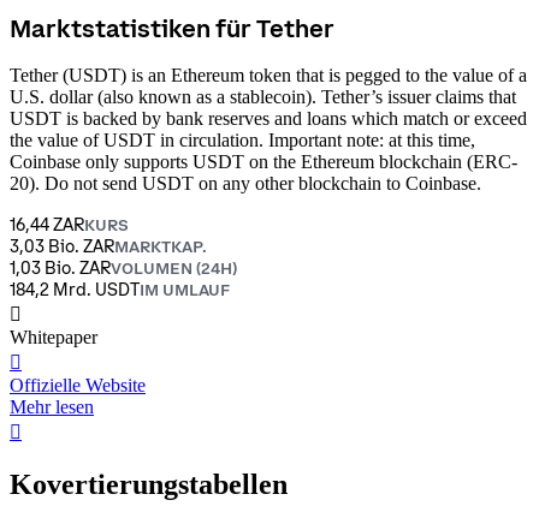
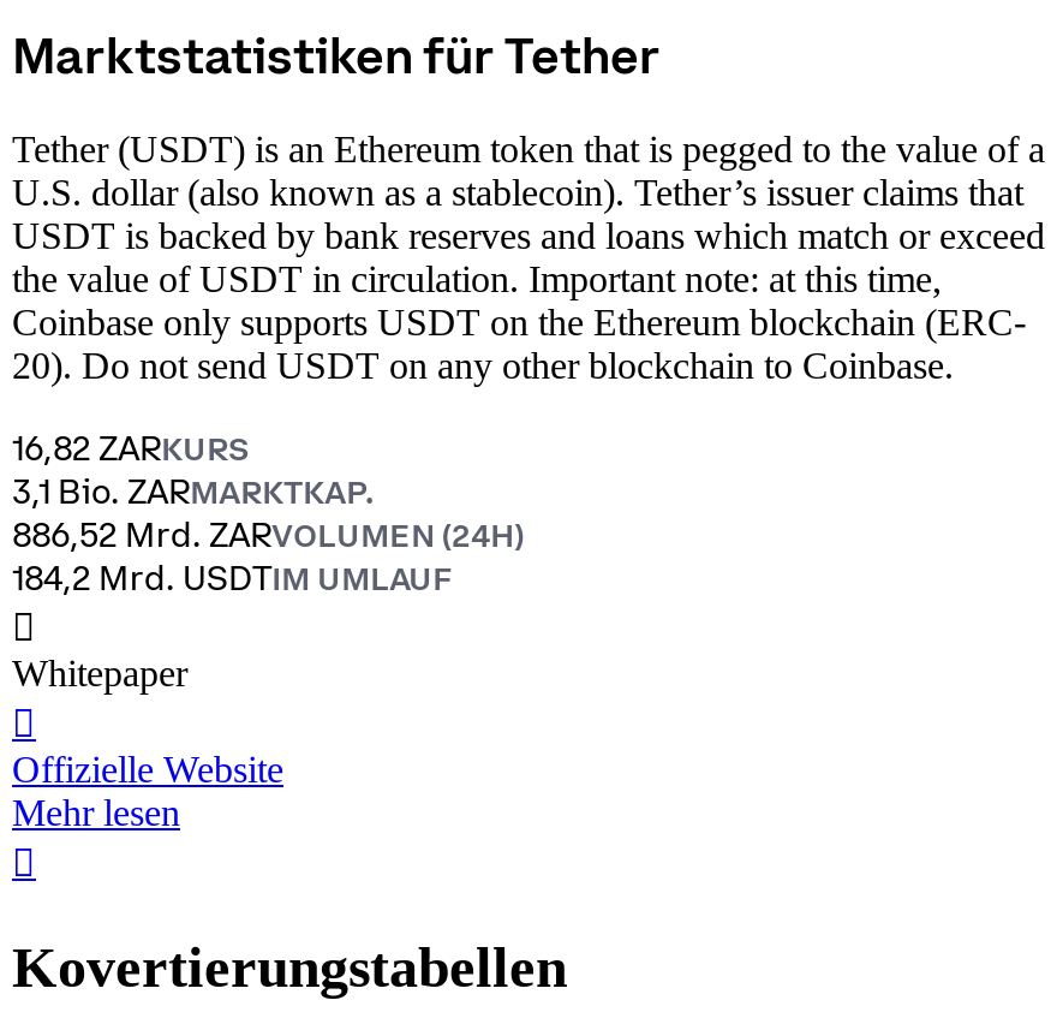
- 16,44 ZARKURS
+ 16,82 ZARKURS

- 3,03 Bio. ZARMARKTKAP.
+ 3,1 Bio. ZARMARKTKAP.

- 1,03 Bio. ZARVOLUMEN (24H)
+ 886,52 Mrd. ZARVOLUMEN (24H)
